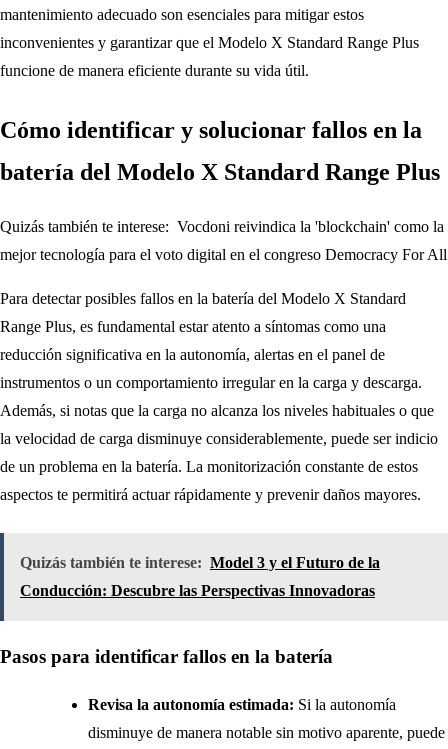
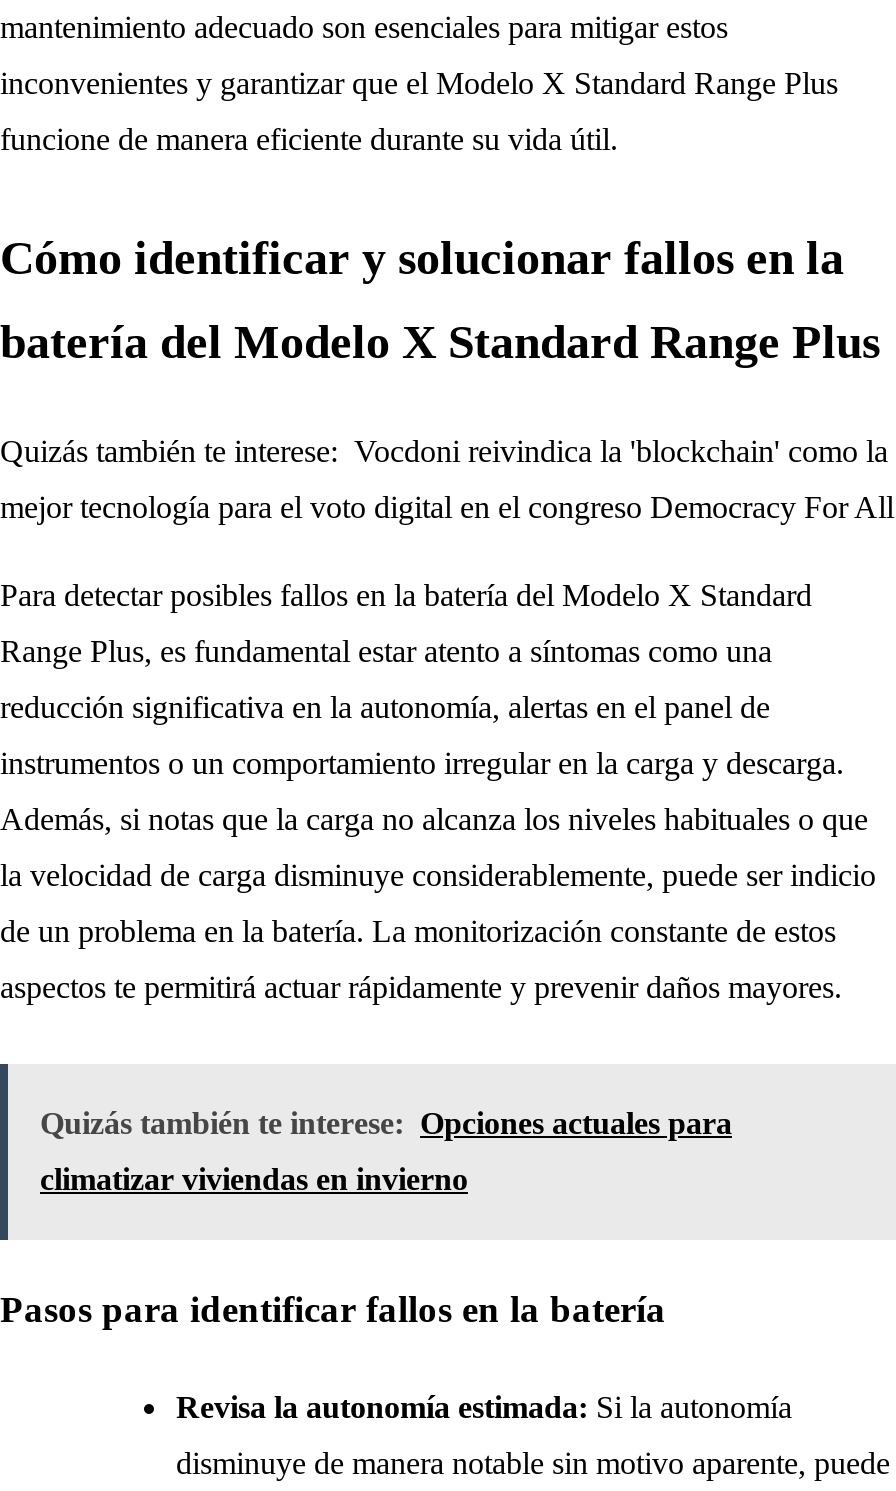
- Quizás también te interese: Model 3 y el Futuro de la
+ Quizás también te interese: Opciones actuales para

- Conducción: Descubre las Perspectivas Innovadoras
+ climatizar viviendas en invierno
